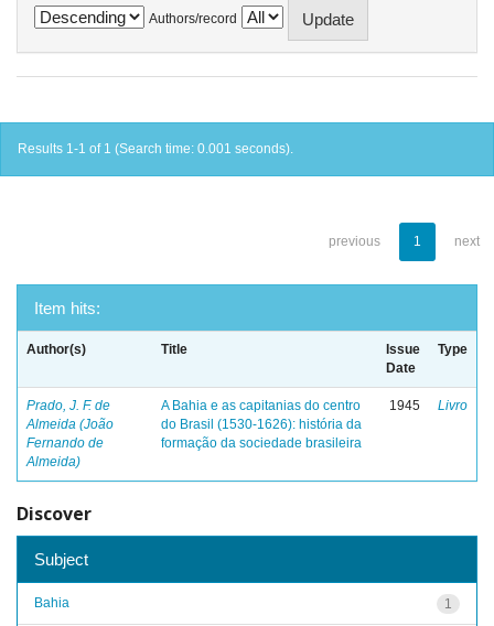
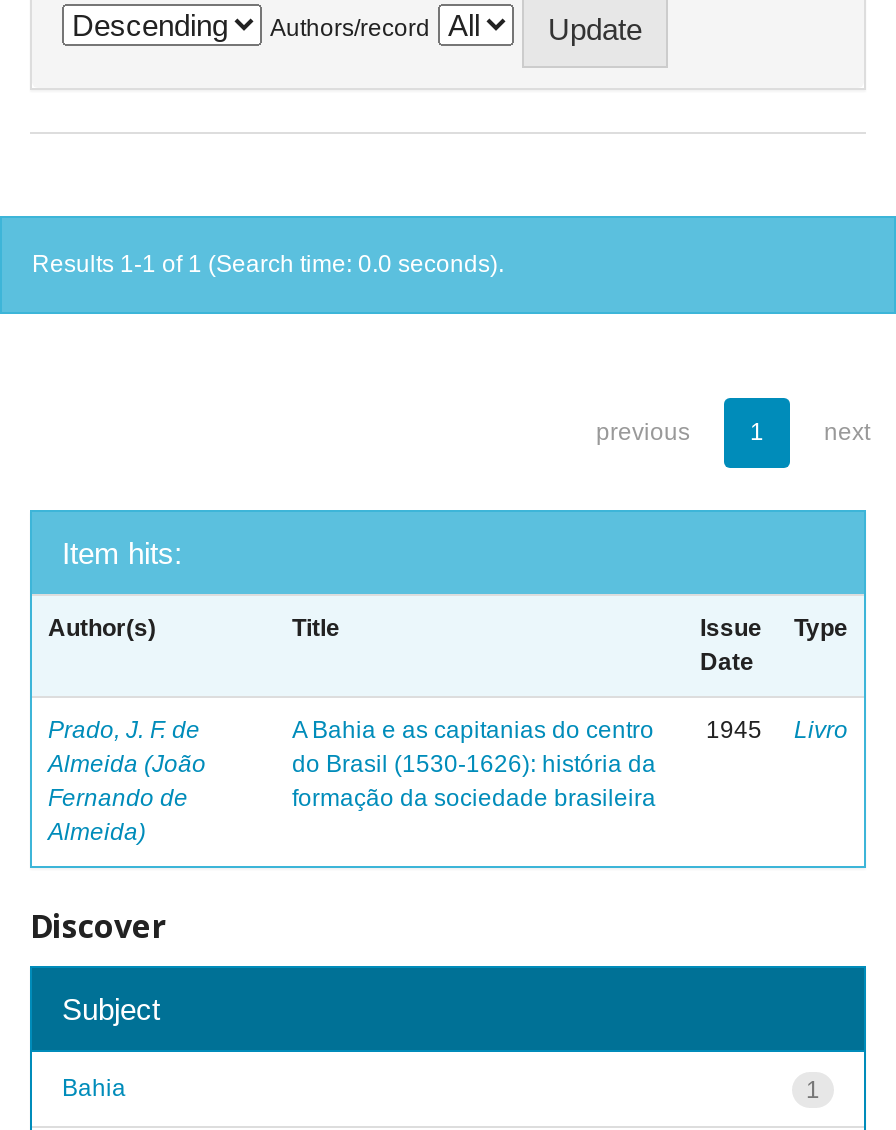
- Results 1-1 of 1 (Search time: 0.001 seconds).
+ Results 1-1 of 1 (Search time: 0.0 seconds).
